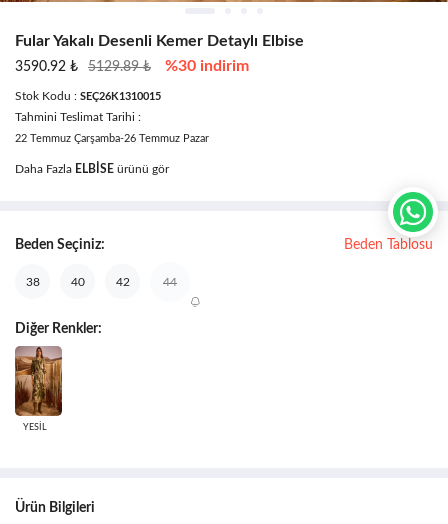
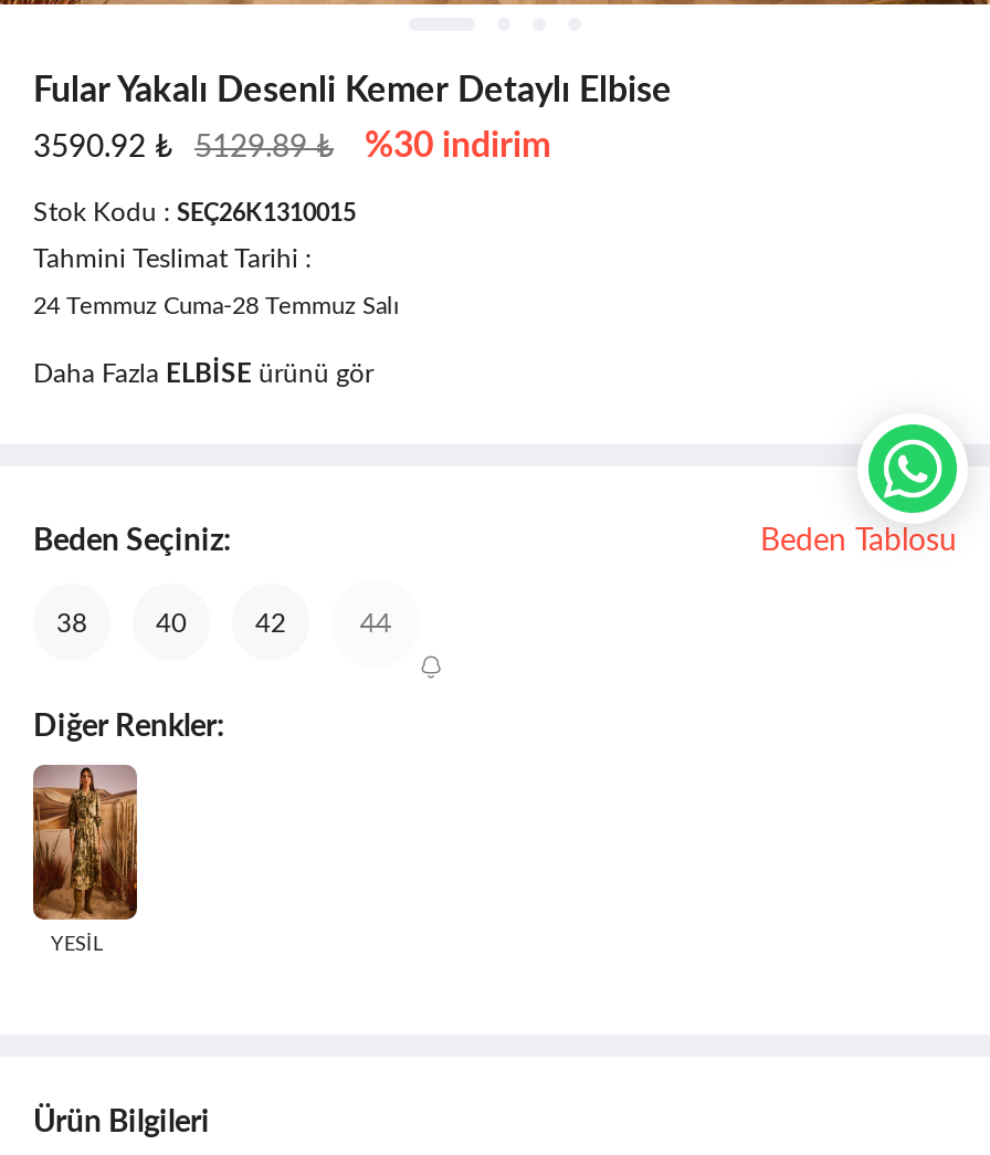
- 22 Temmuz Çarşamba-26 Temmuz Pazar
+ 24 Temmuz Cuma-28 Temmuz Salı
